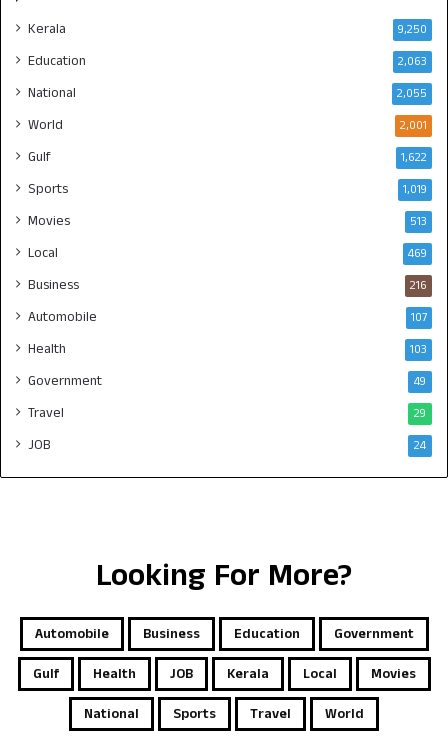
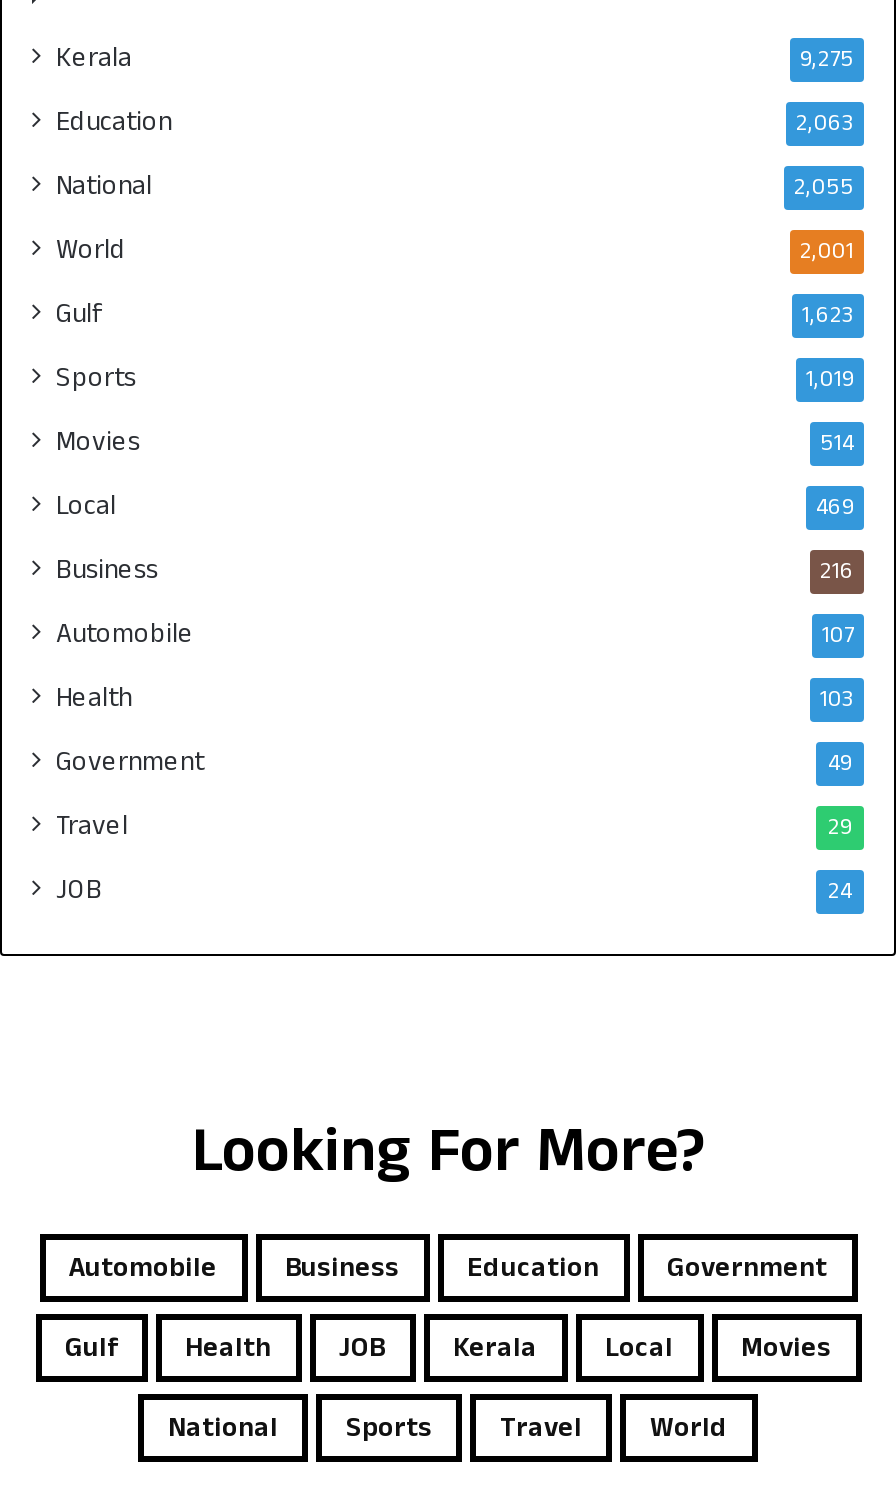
- 9,250
+ 9,275

- 1,622
+ 1,623

- 513
+ 514
